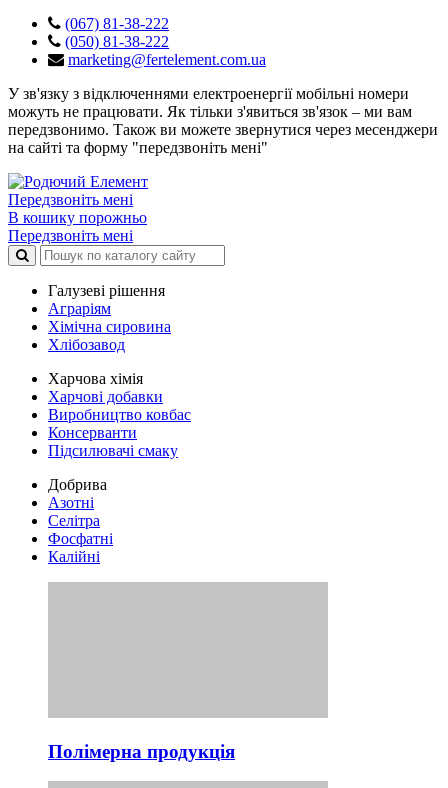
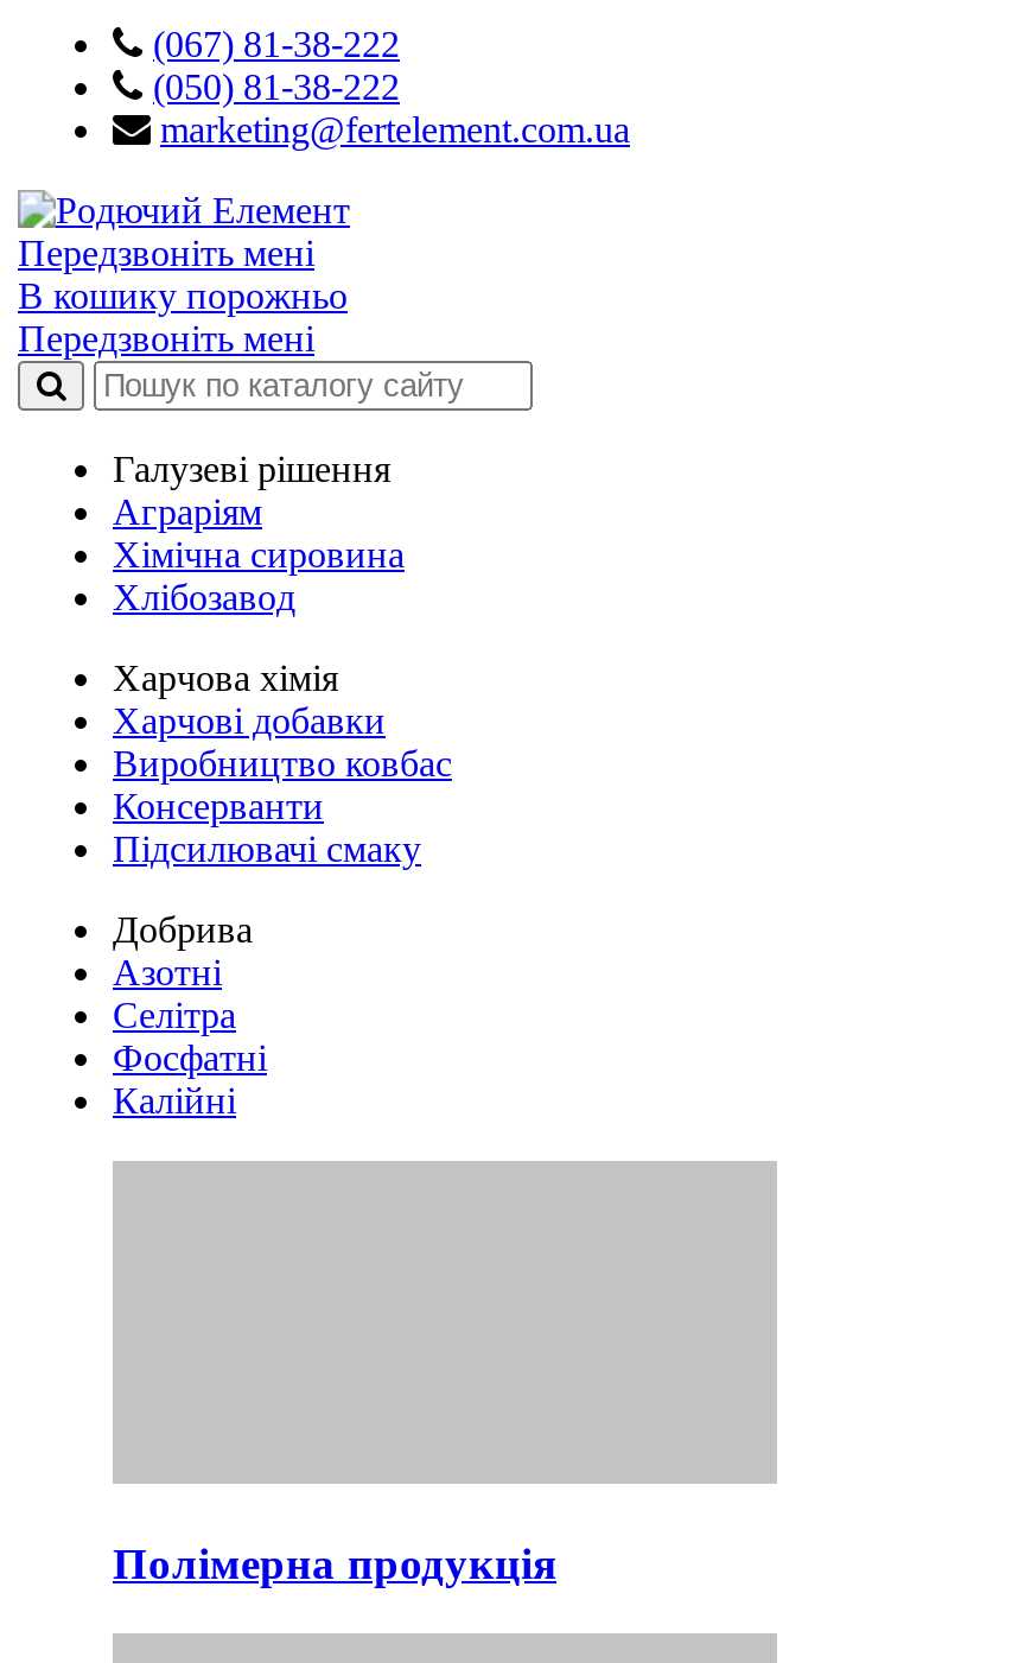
- У зв'язку з відключеннями електроенергії мобільні номери
- можуть не працювати. Як тільки з'явиться зв'язок – ми вам
- передзвонимо. Також ви можете звернутися через месенджери
- на сайті та форму "передзвоніть мені"
